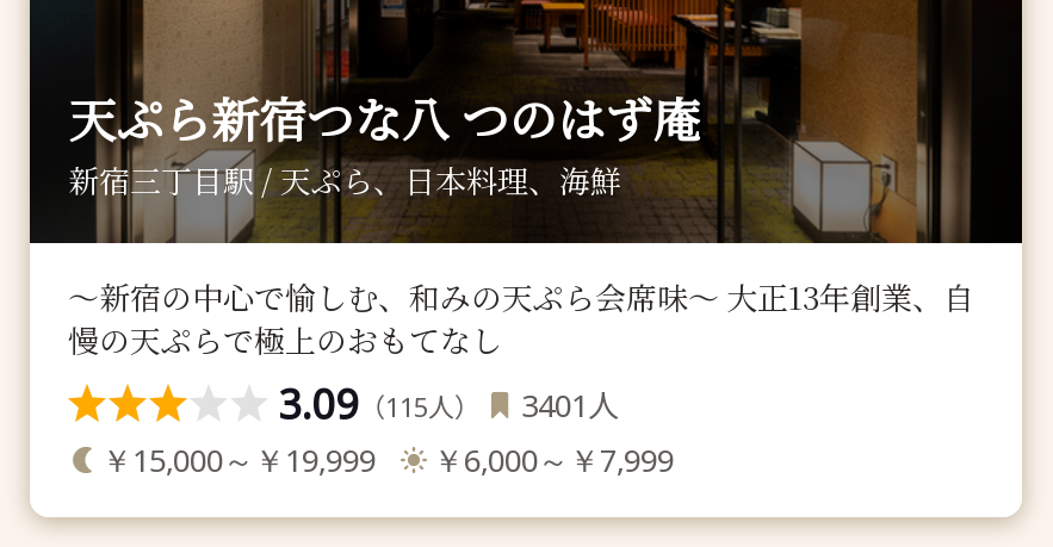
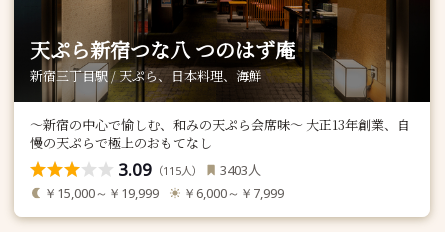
- 3.09（115人） 3401人
+ 3.09（115人） 3403人
